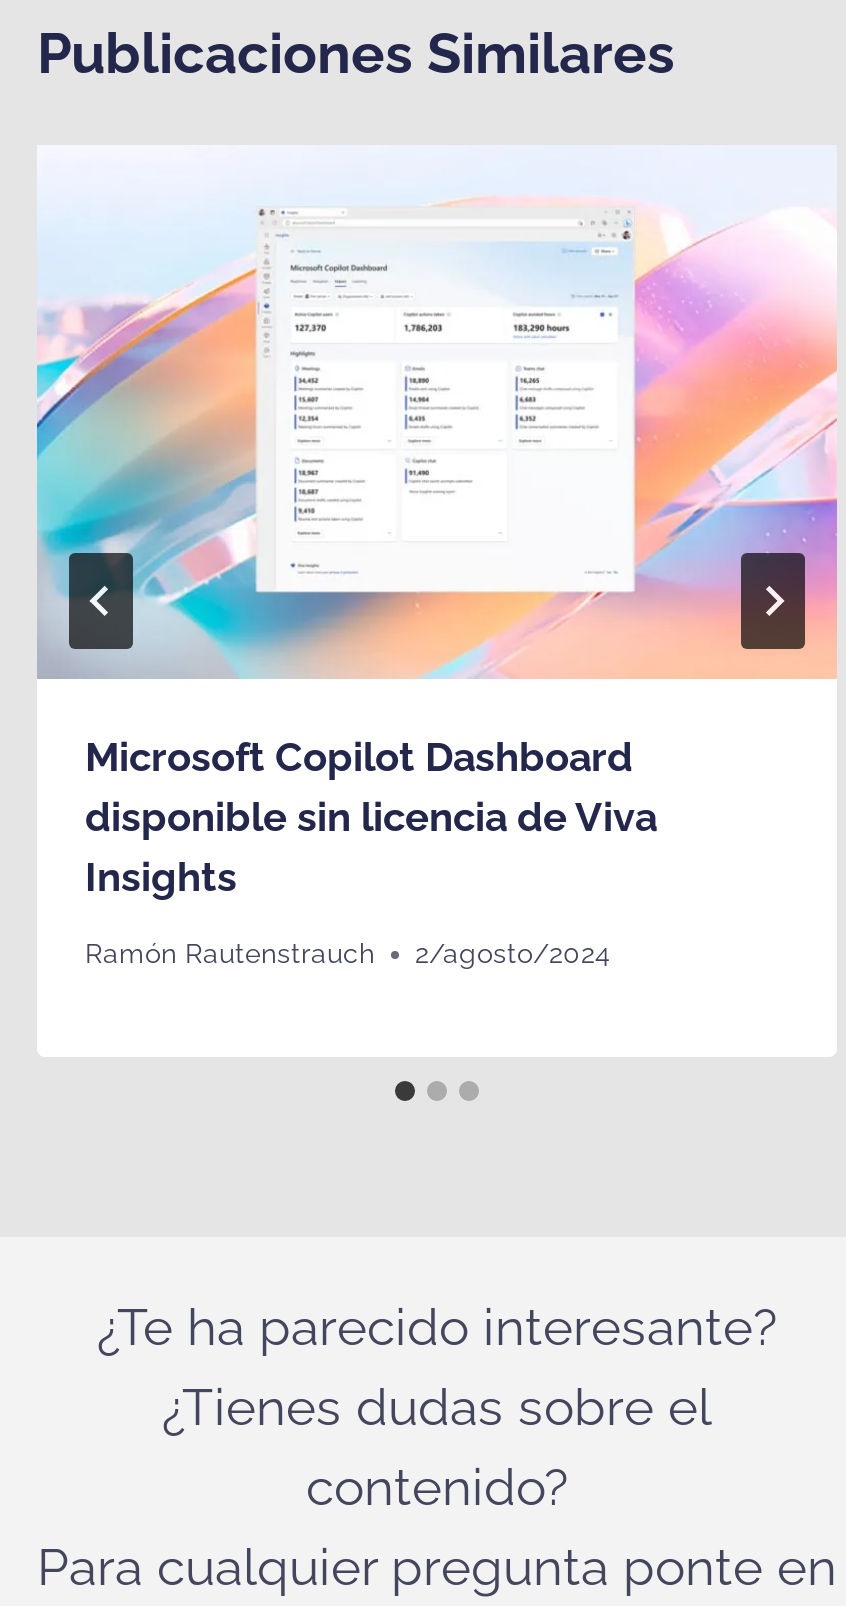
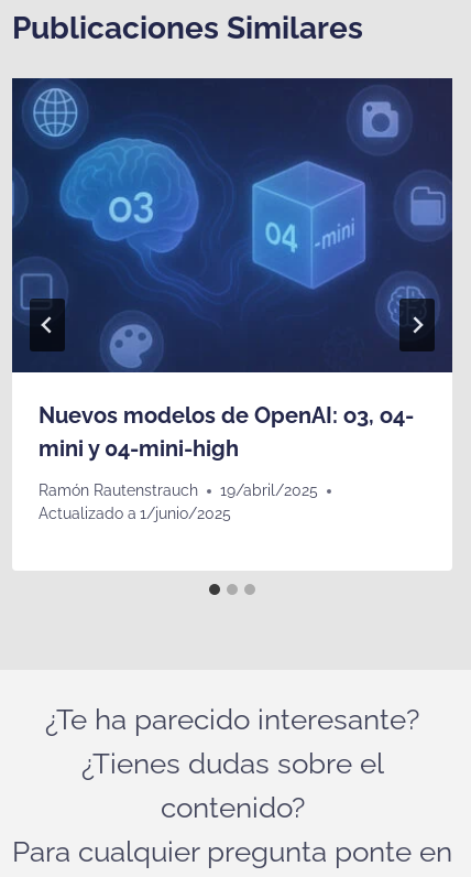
- [image]
- Microsoft Copilot Dashboard
- disponible sin licencia de Viva
- Insights
+ [image]
+ Nuevos modelos de OpenAI: o3, o4-
+ mini y 04-mini-high

moved up: Ramón Rautenstrauch

- 2/agosto/2024
+ 19/abril/2025
+ Actualizado a 1/junio/2025
